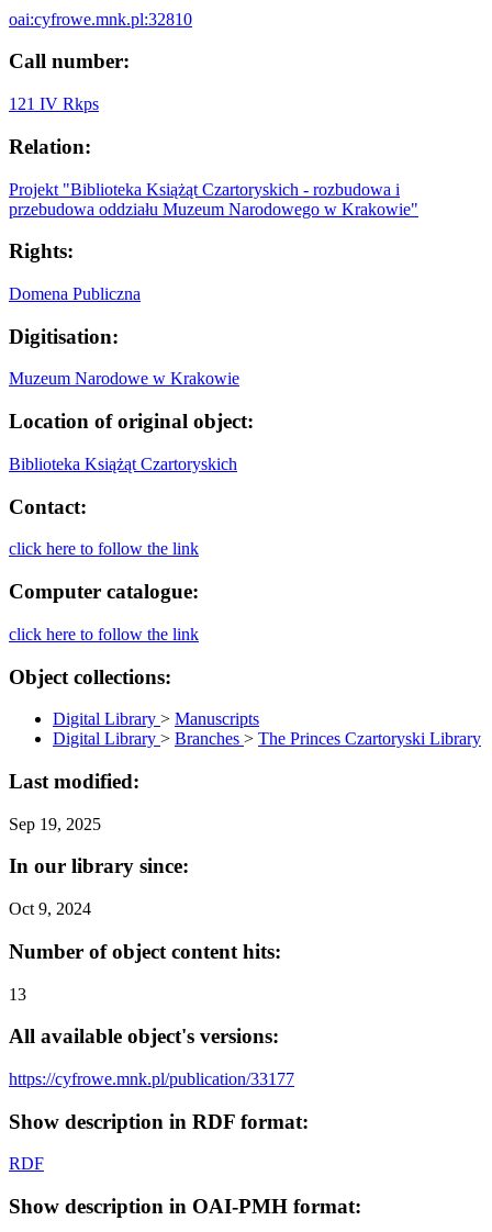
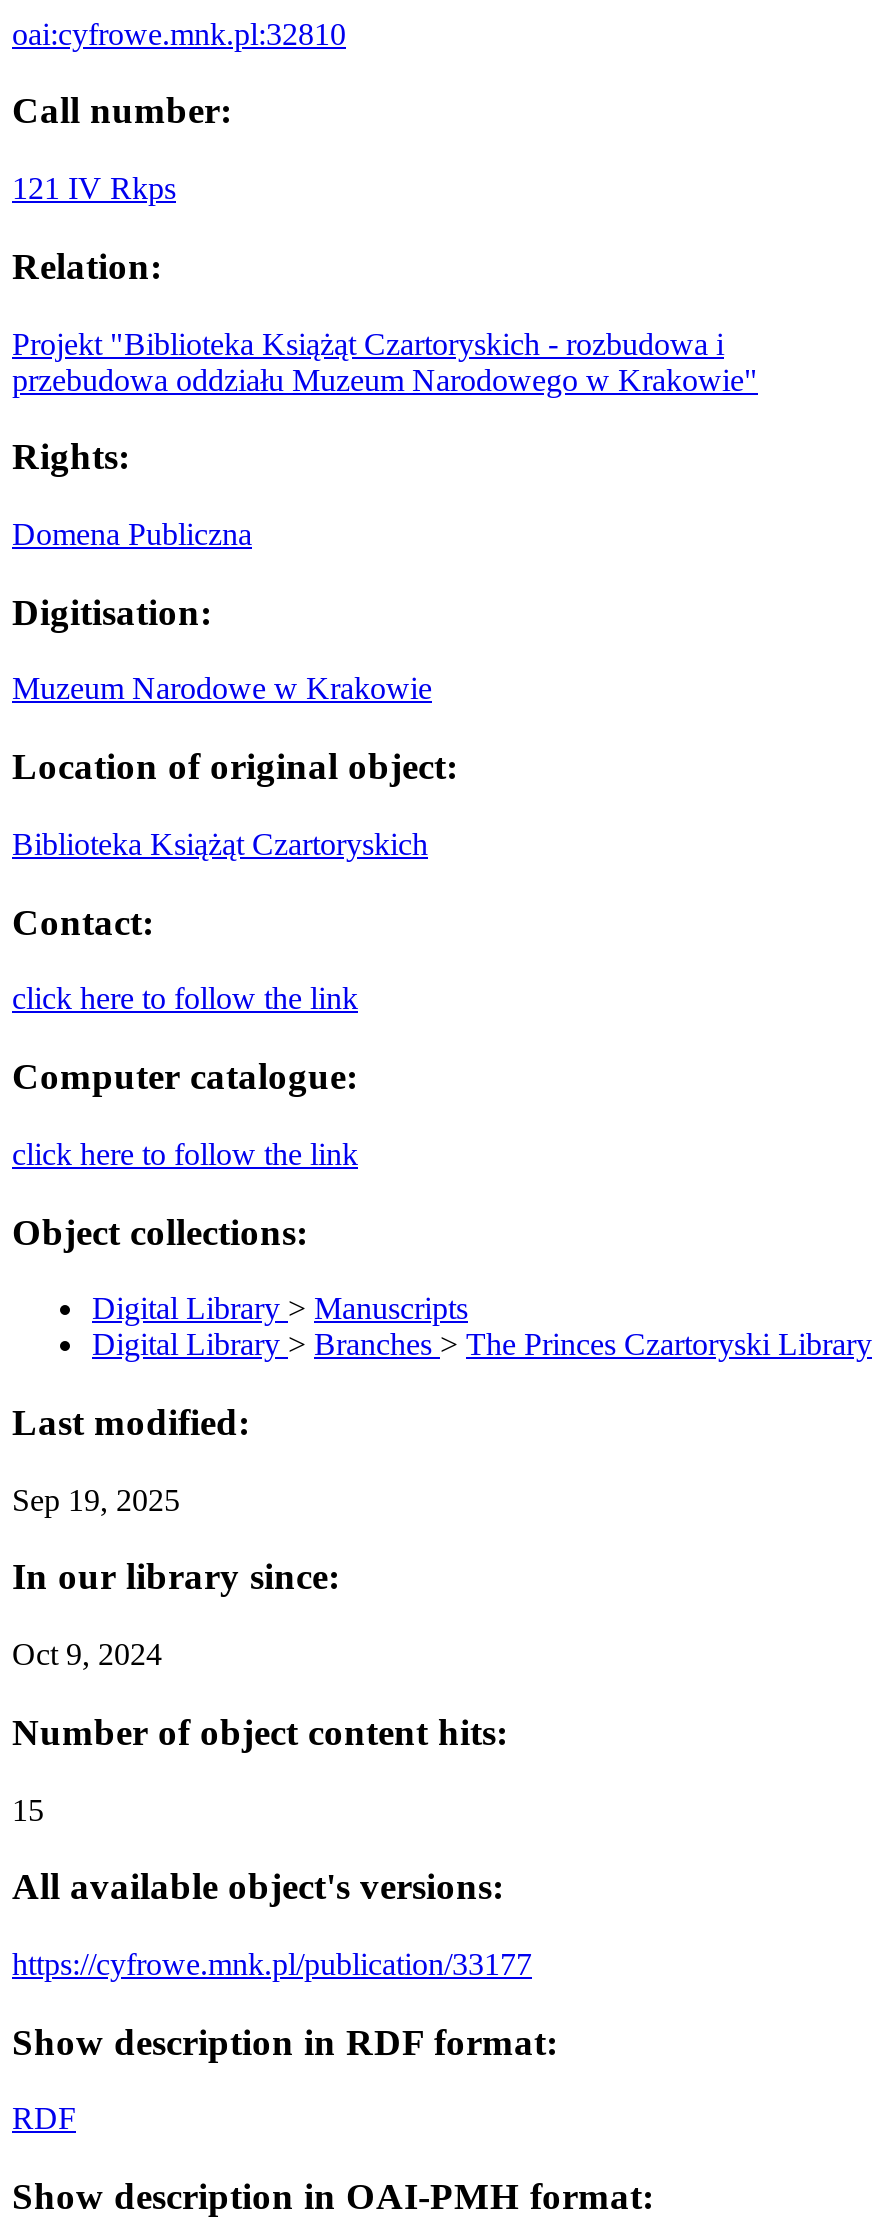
- 13
+ 15
